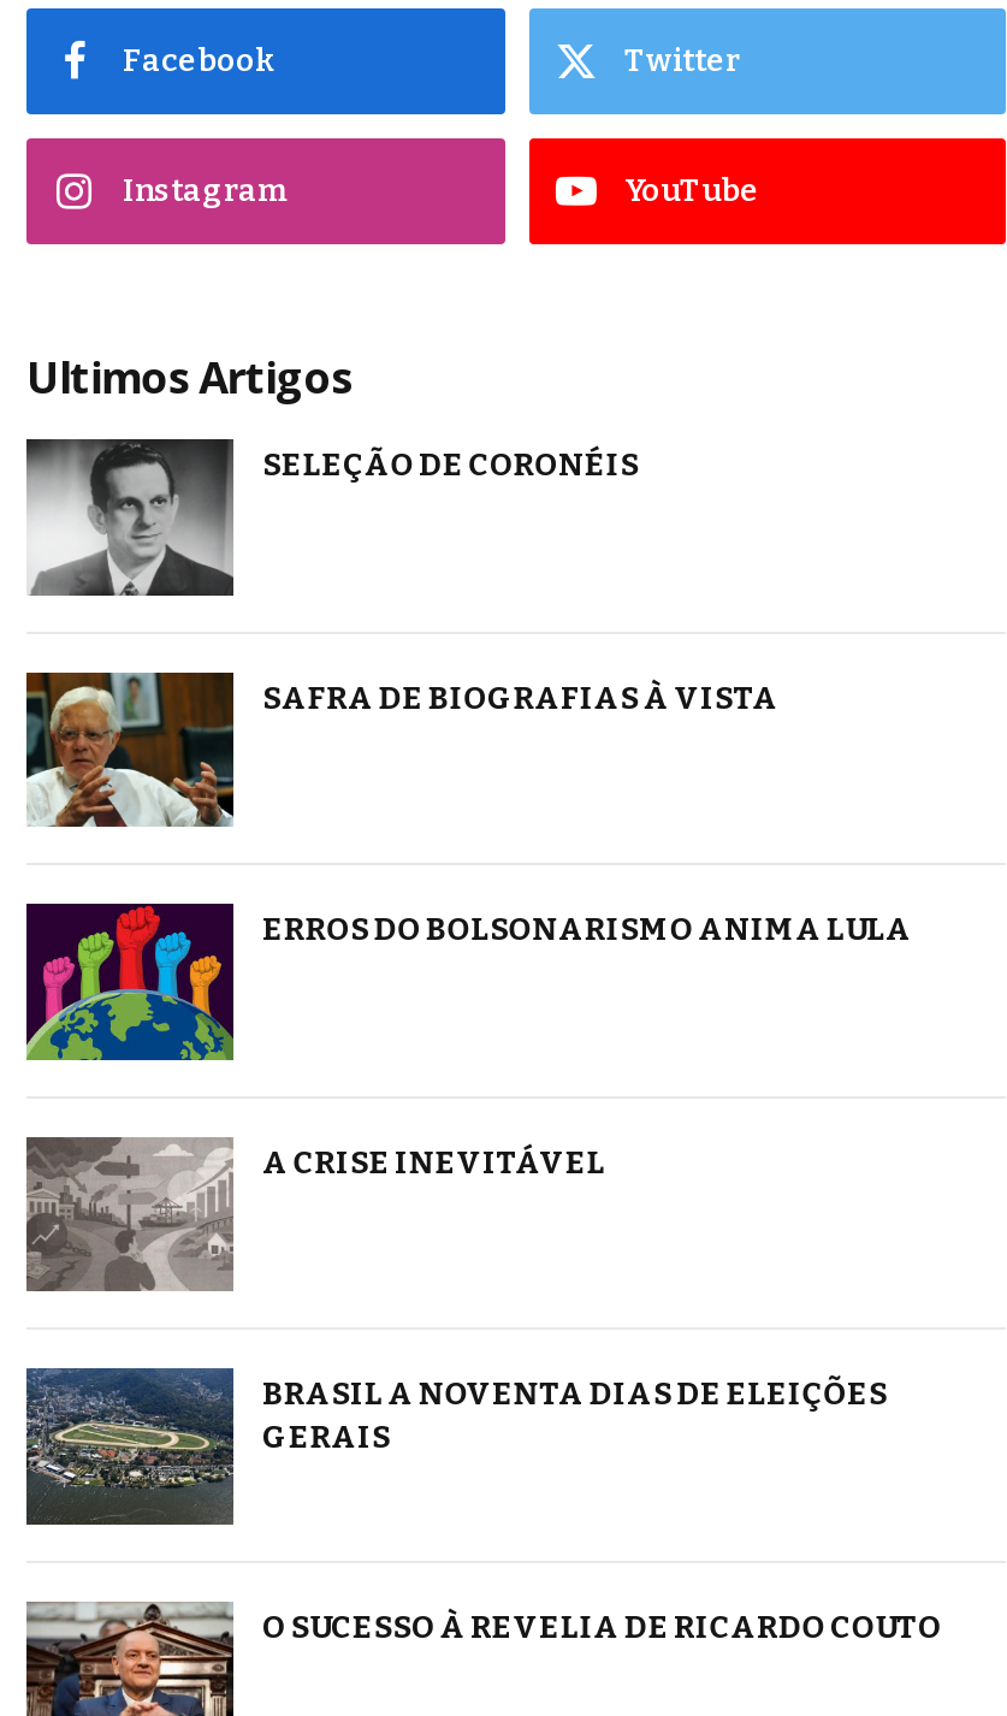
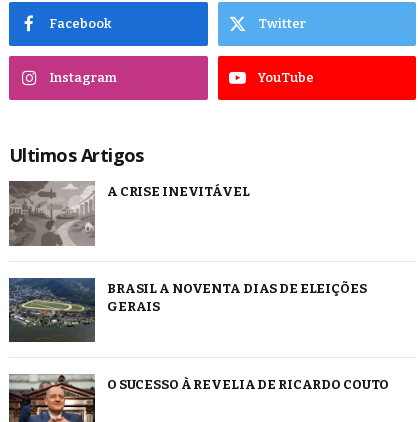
- [image]
- SELEÇÃO DE CORONÉIS

- [image]
- SAFRA DE BIOGRAFIAS À VISTA

- [image]
- ERROS DO BOLSONARISMO ANIMA LULA
